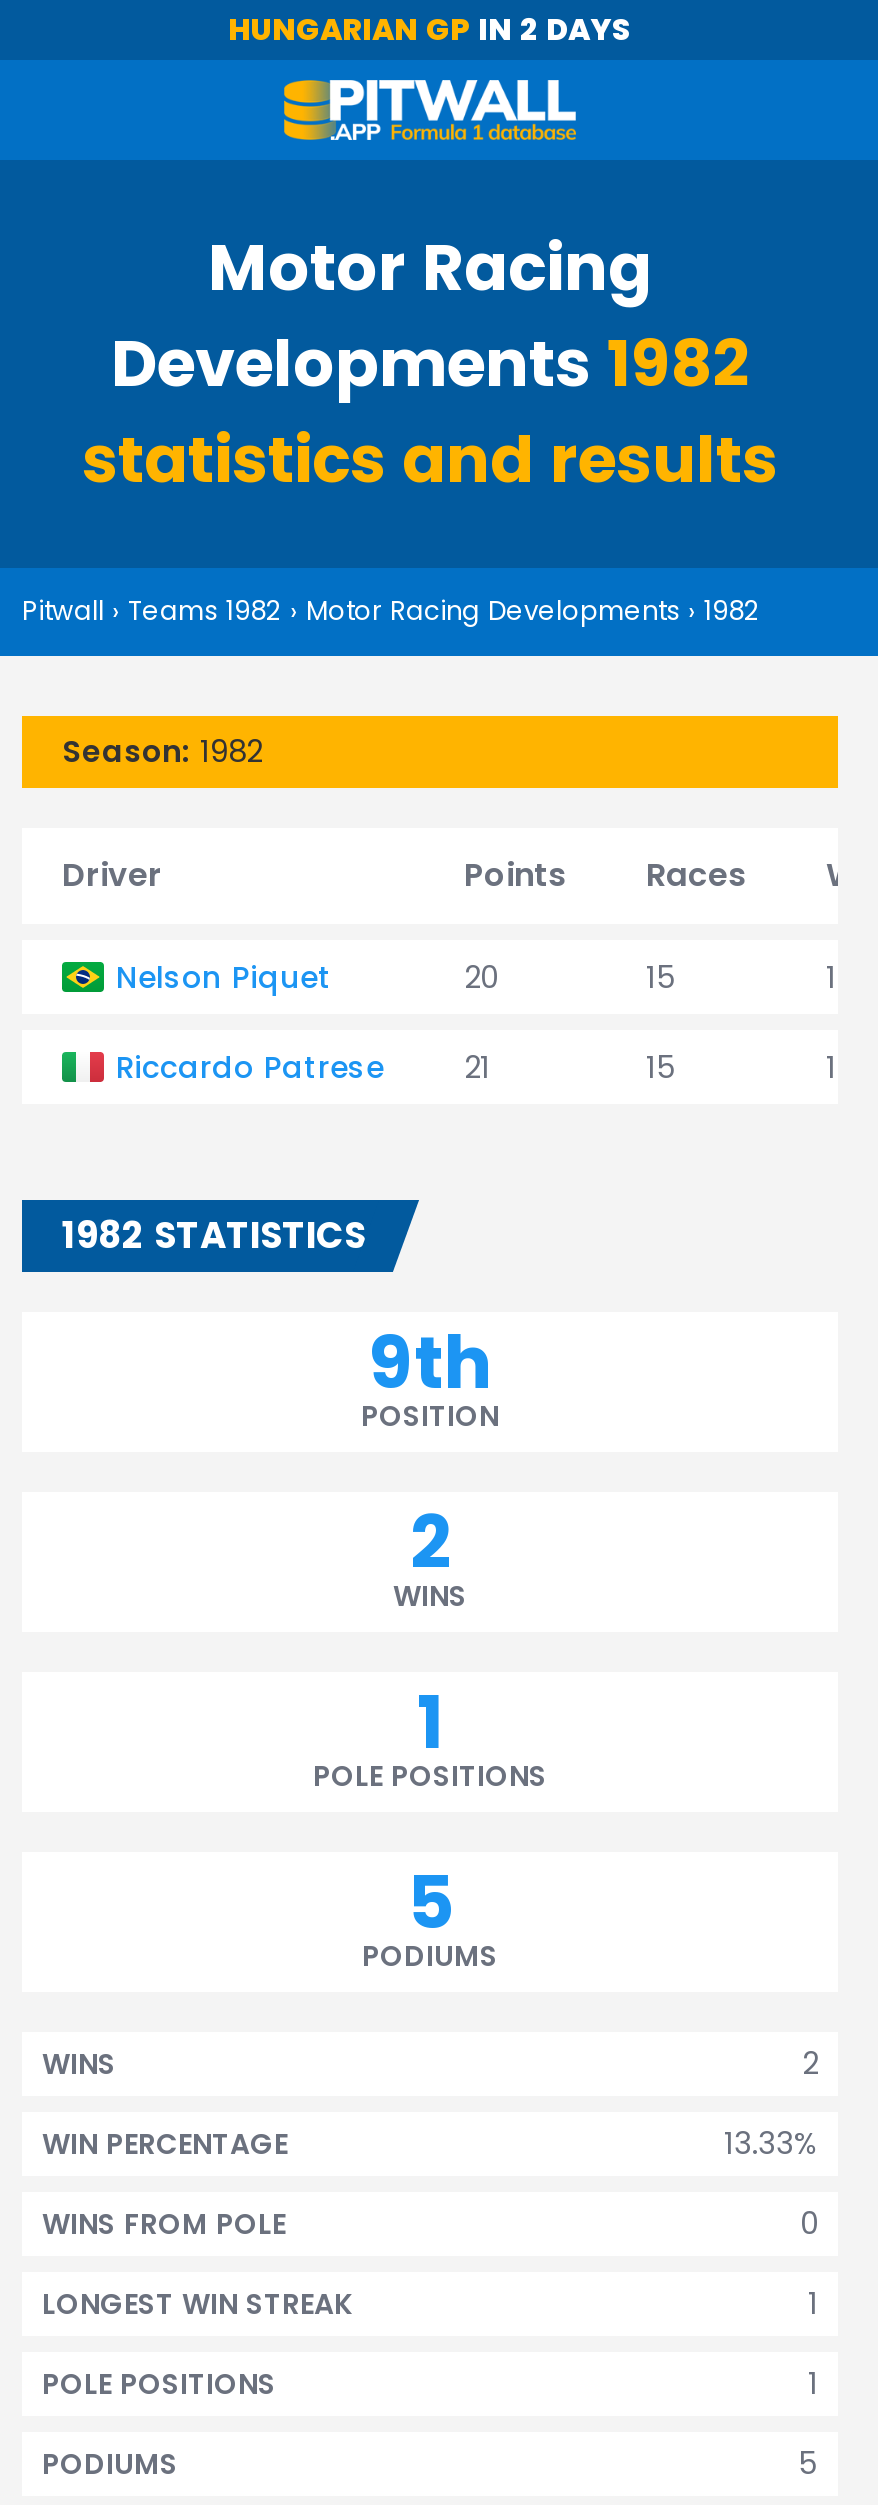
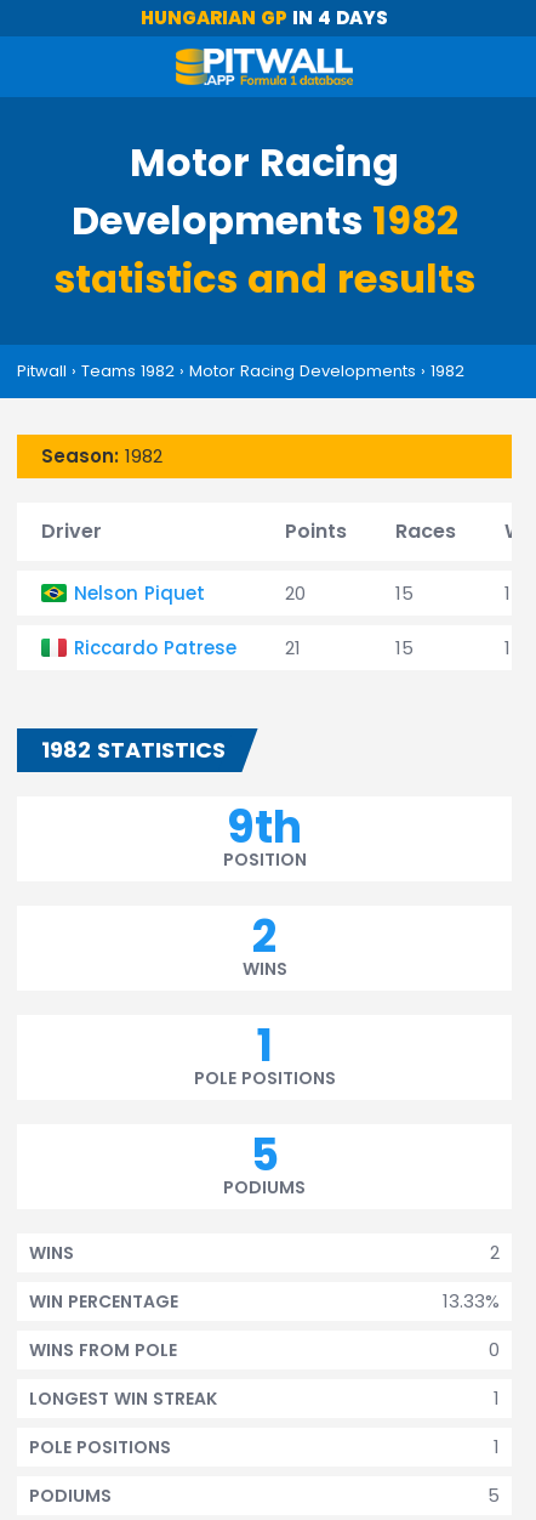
- HUNGARIAN GP IN 2 DAYS
+ HUNGARIAN GP IN 4 DAYS
